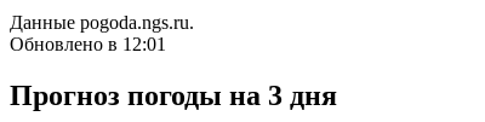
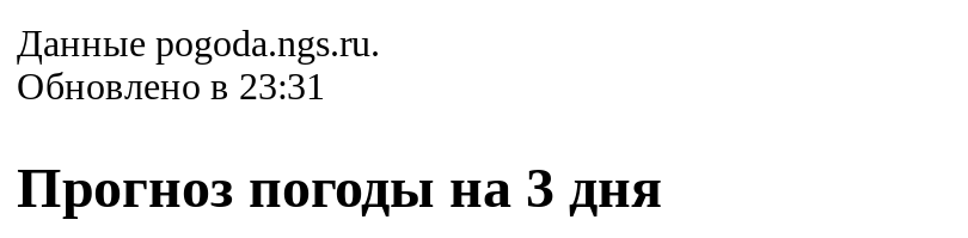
- Обновлено в 12:01
+ Обновлено в 23:31
